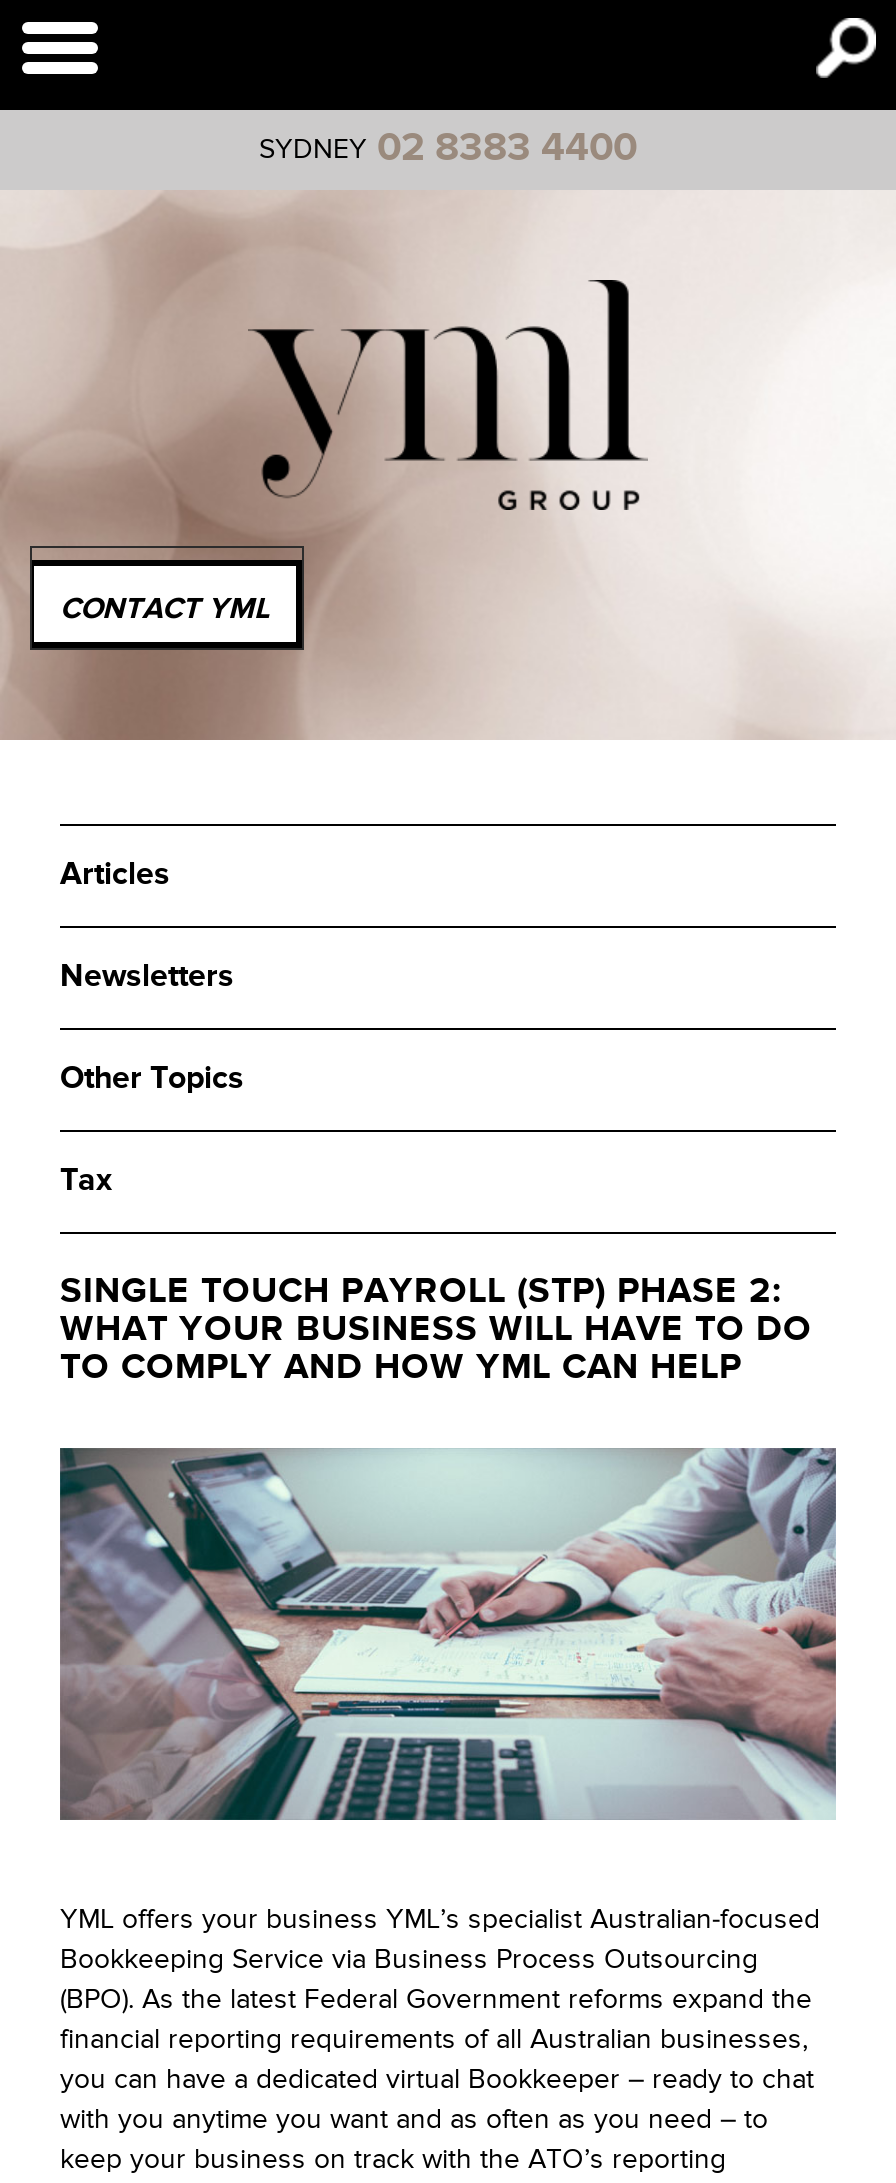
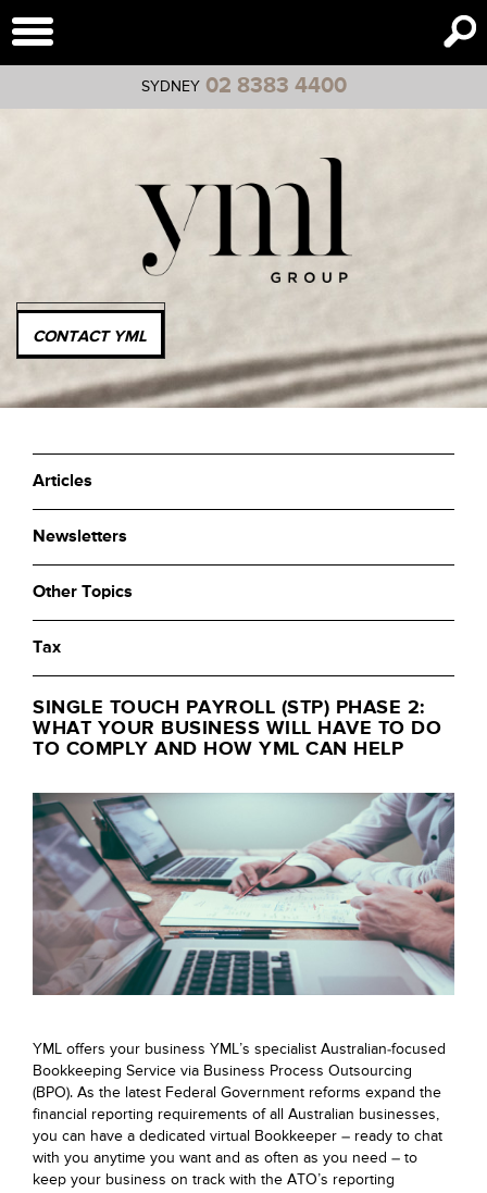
- [image]
+ [image]
